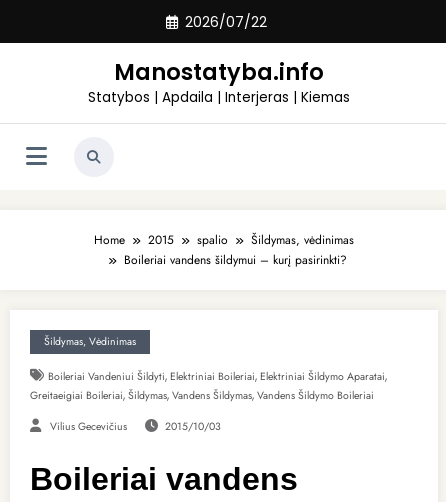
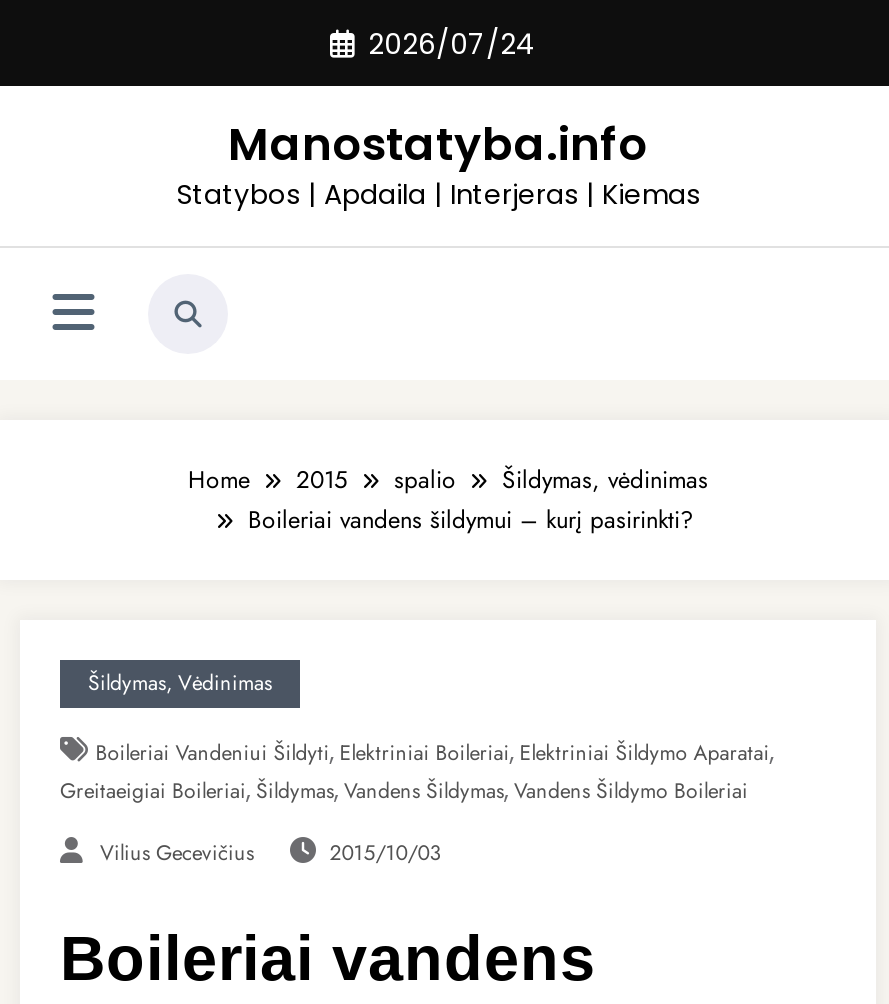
- 2026/07/22
+ 2026/07/24
